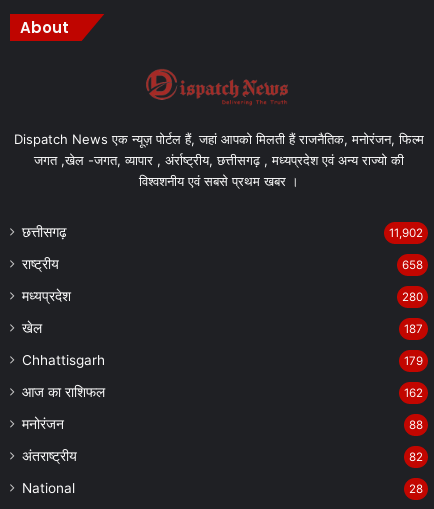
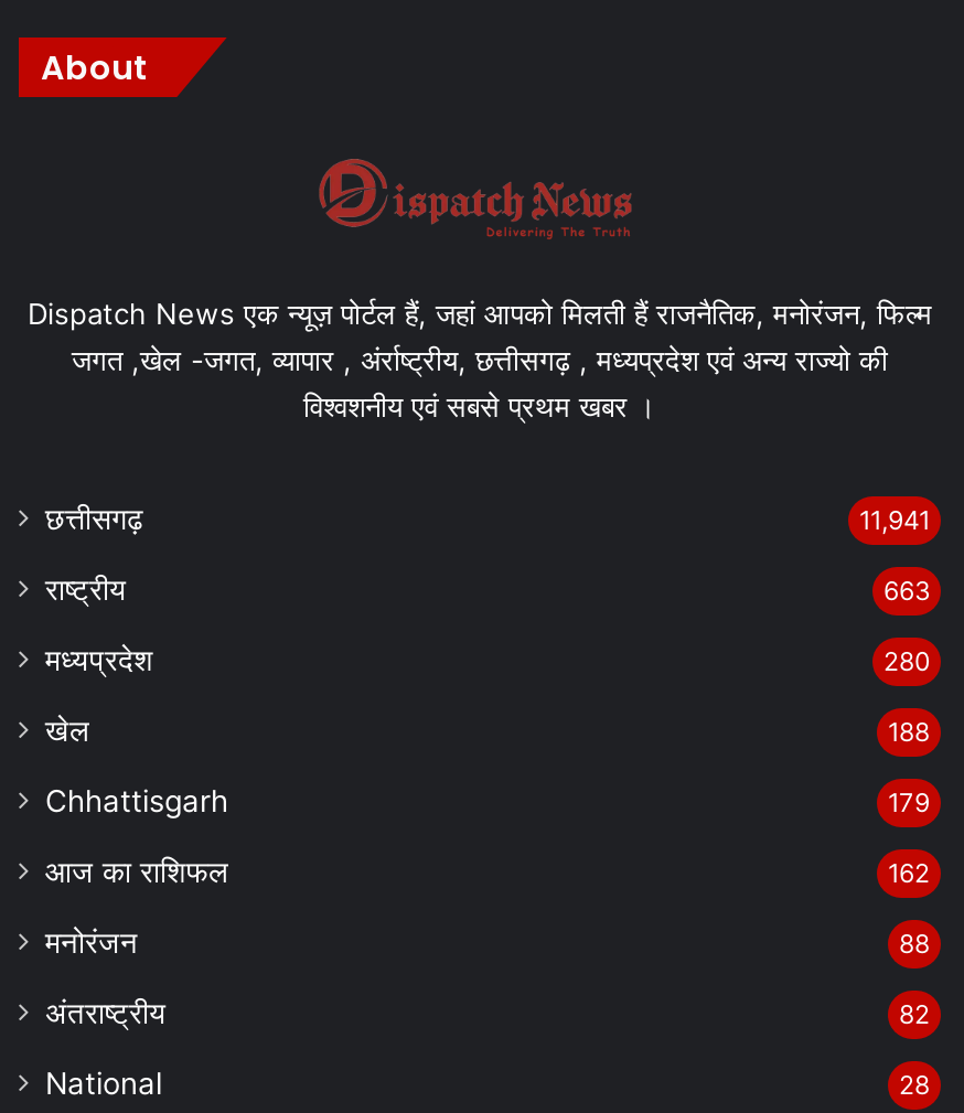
- 11,902
+ 11,941

- 658
+ 663

- 187
+ 188
